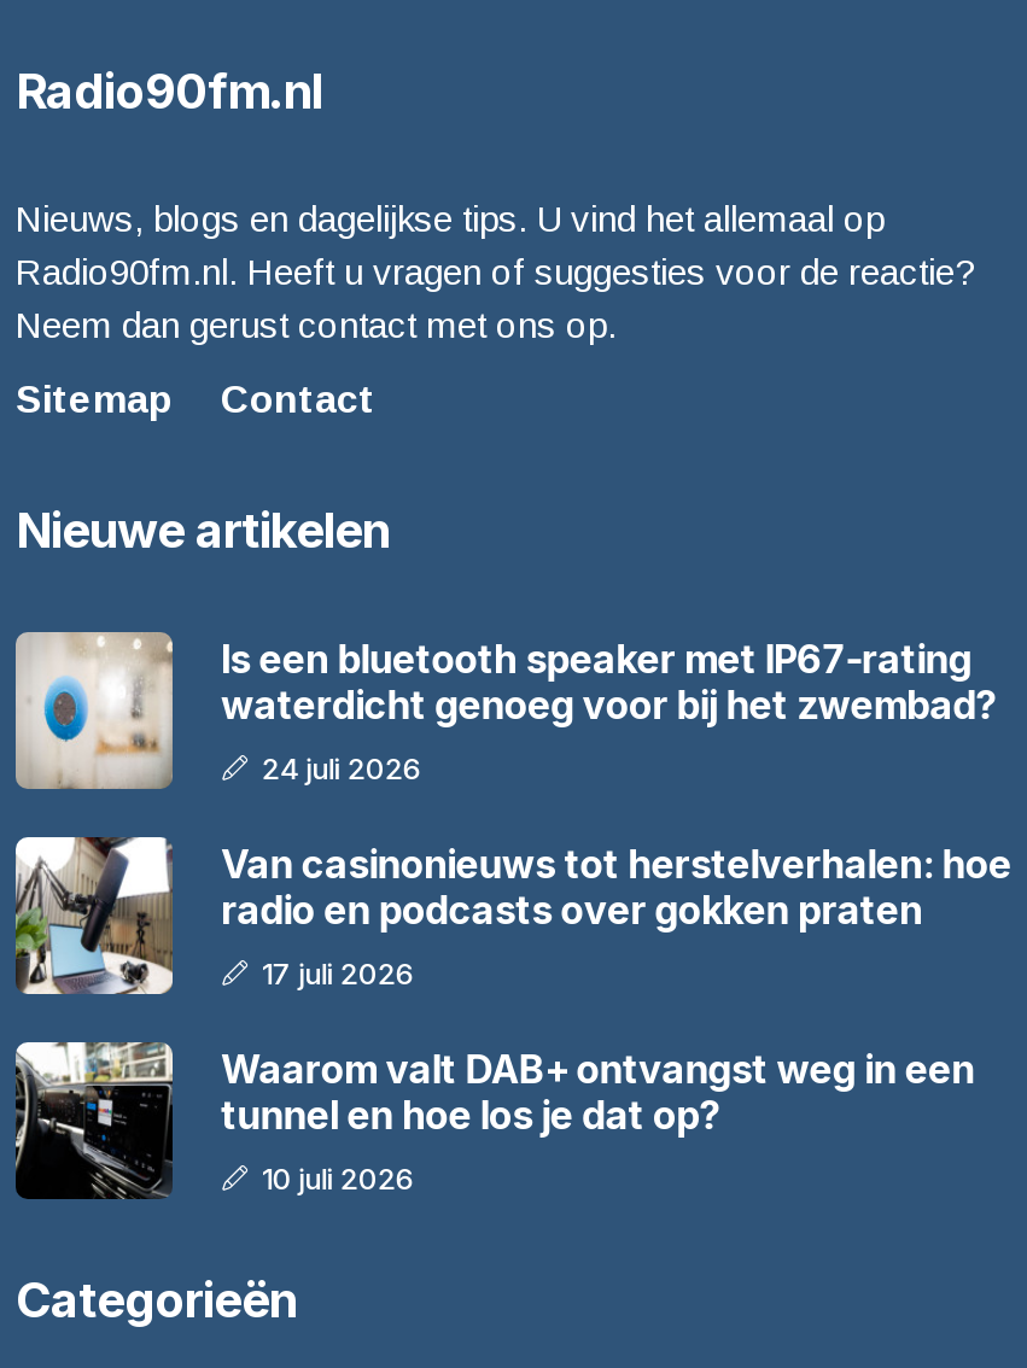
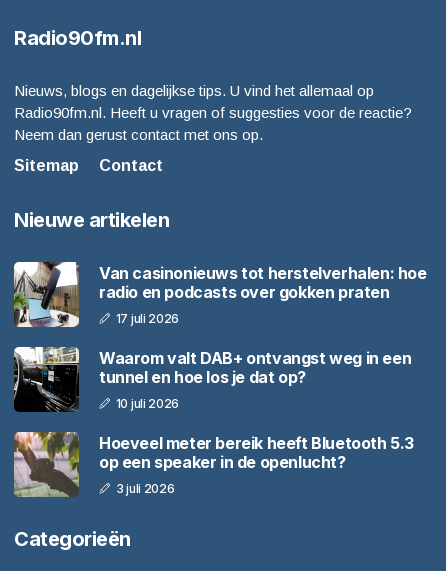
- [image]
- Is een bluetooth speaker met IP67-rating
- waterdicht genoeg voor bij het zwembad?
- 24 juli 2026

moved up: [image] | Van casinonieuws tot herstelverhalen: hoe | radio en podcasts over gokken praten | 17 juli 2026 | Waarom valt DAB+ ontvangst weg in een | tunnel en hoe los je dat op? | 10 juli 2026

+ [image]
+ Hoeveel meter bereik heeft Bluetooth 5.3
+ op een speaker in de openlucht?
+ 3 juli 2026
